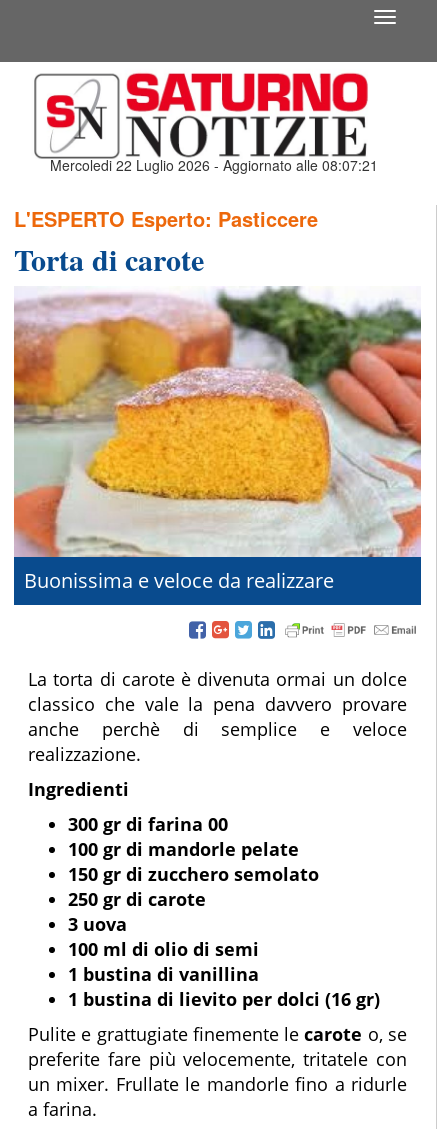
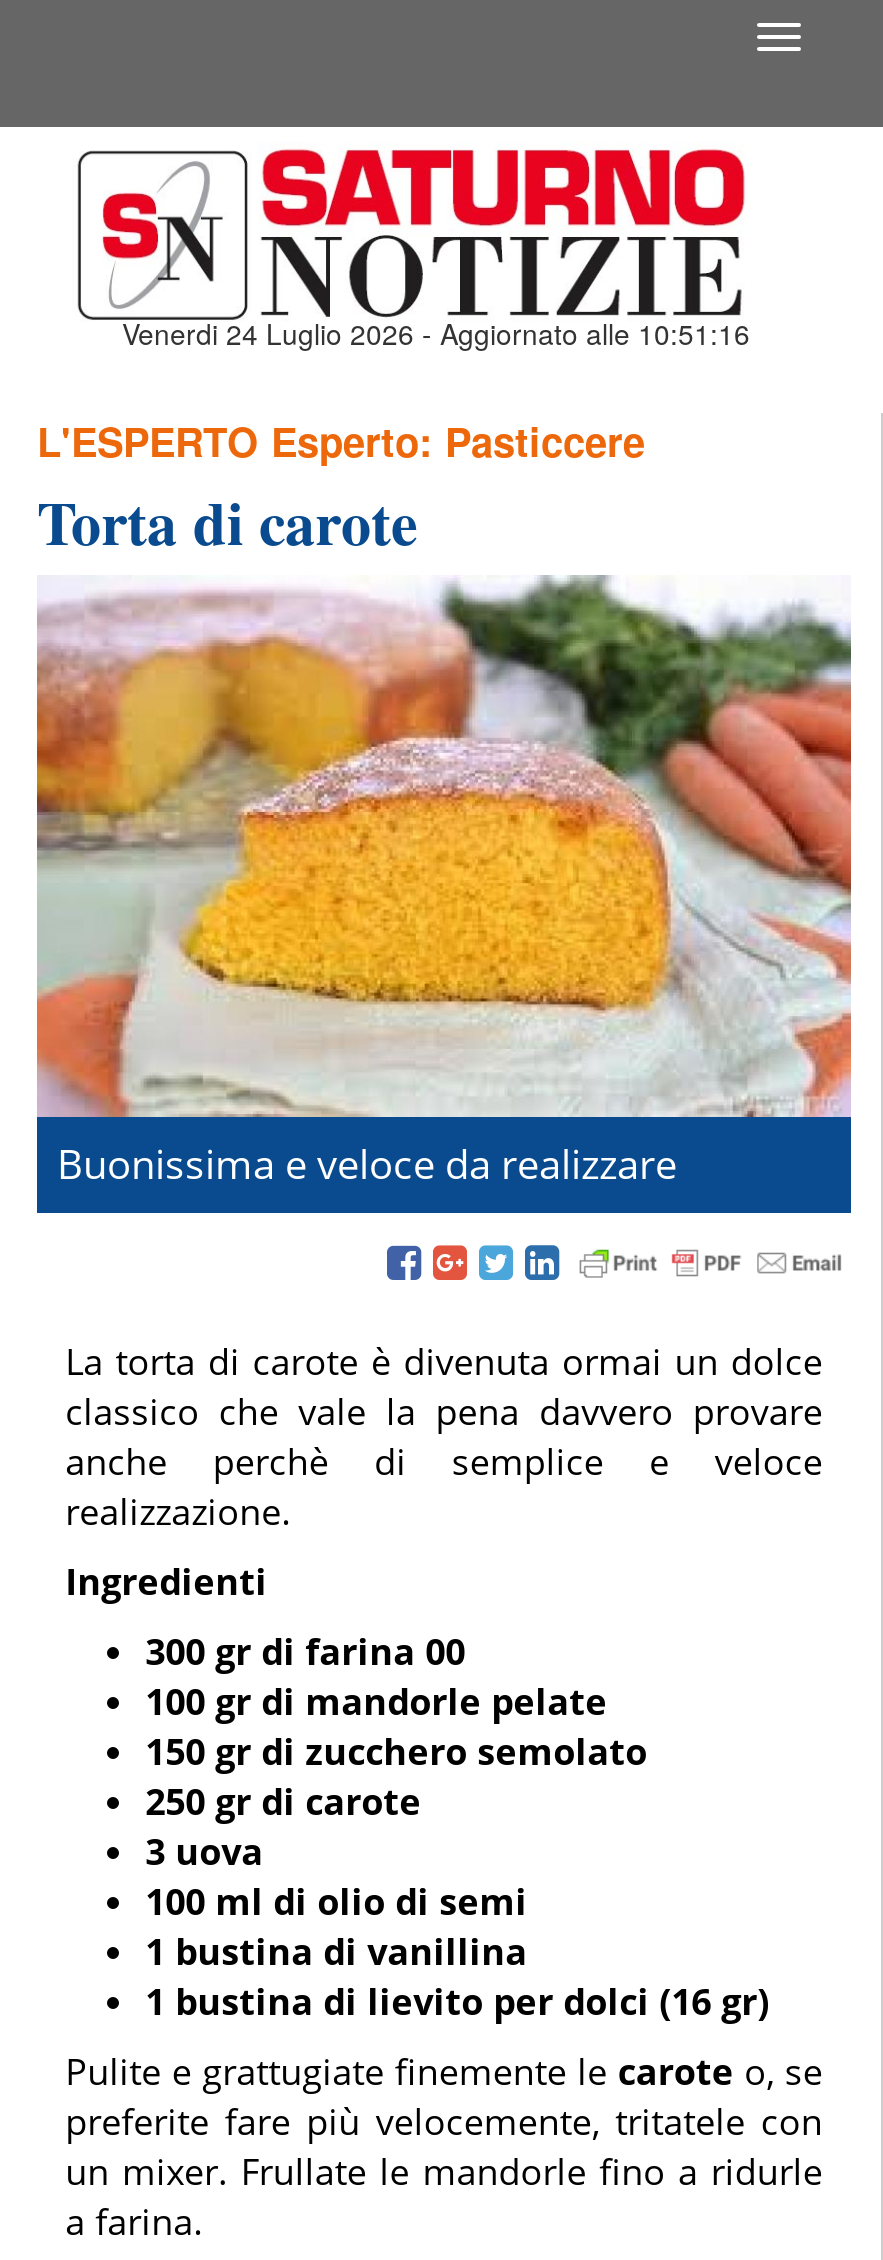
- Mercoledi 22 Luglio 2026 - Aggiornato alle 08:07:21
+ Venerdi 24 Luglio 2026 - Aggiornato alle 10:51:16
